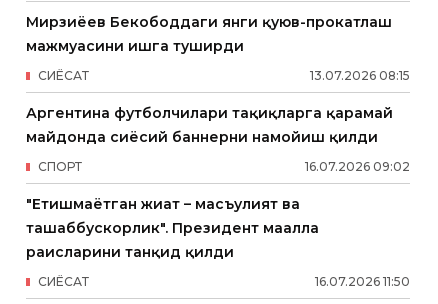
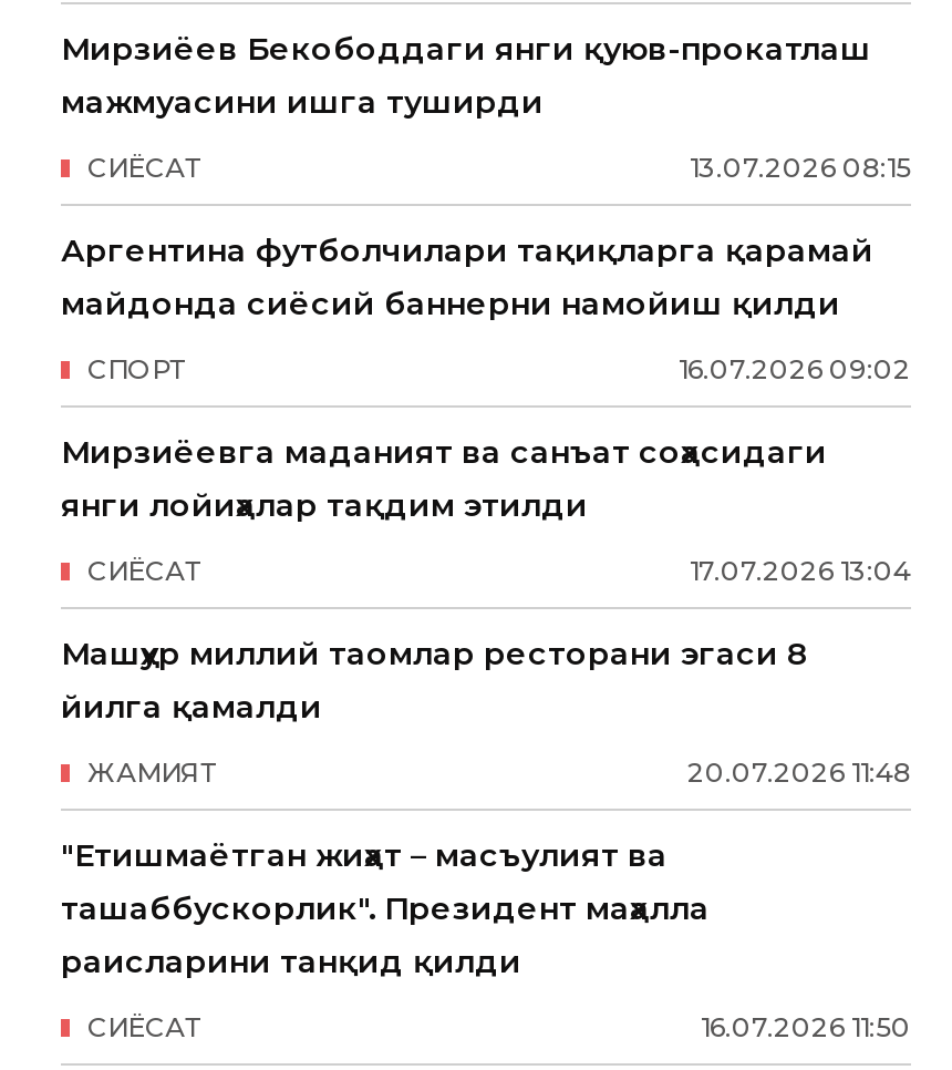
+ Мирзиёевга маданият ва санъат соҳасидаги
+ янги лойиҳалар тақдим этилди
+ 17.07.2026 13:04
+ СИËСАТ
+ Машҳур миллий таомлар ресторани эгаси 8
+ йилга қамалди
+ 20.07.2026 11:48
+ ЖАМИЯТ
